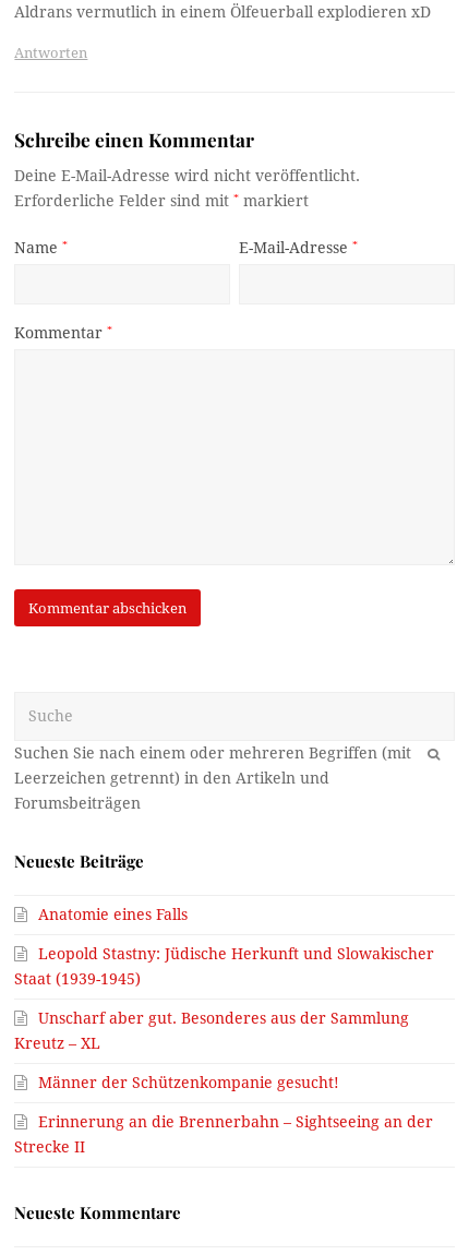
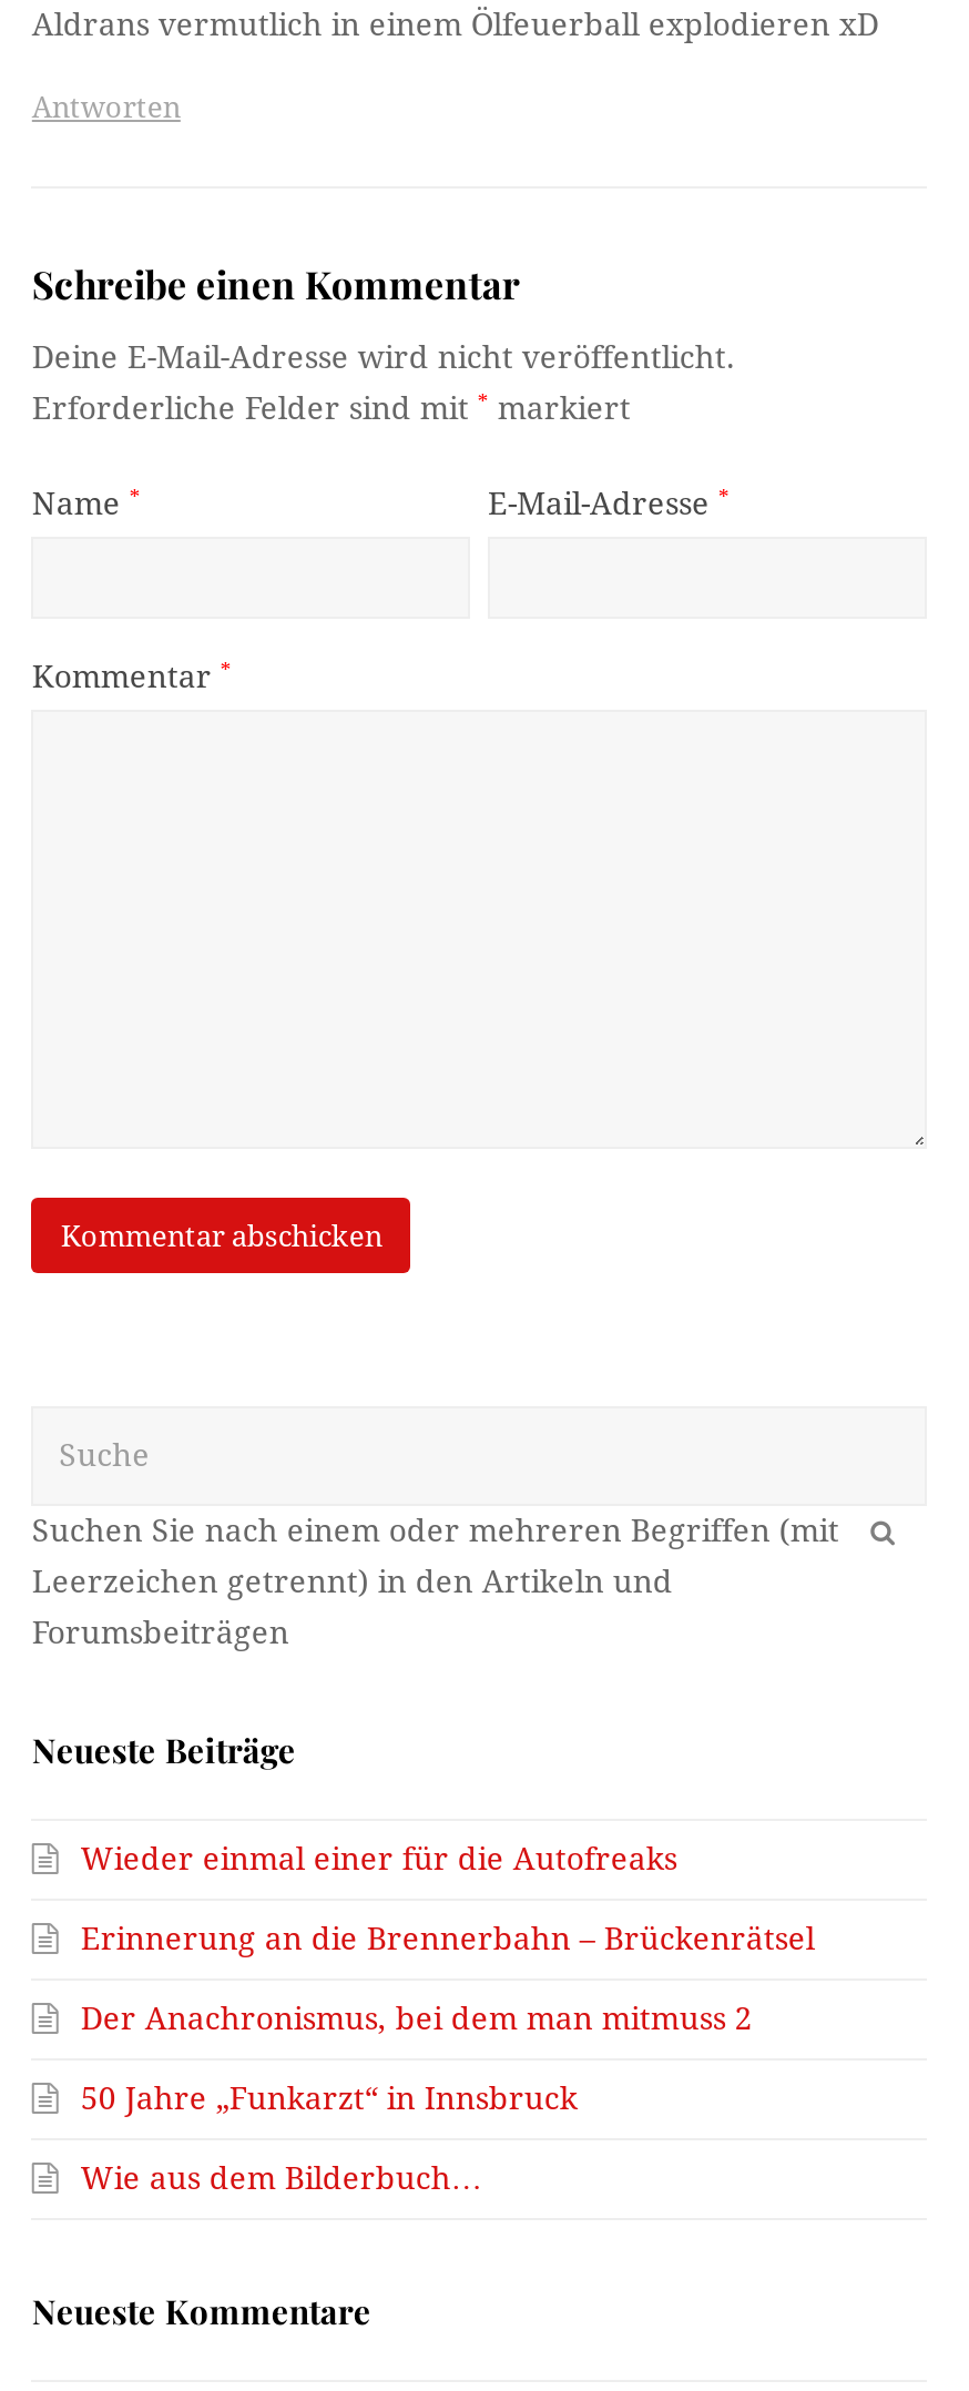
- Anatomie eines Falls
+ Wieder einmal einer für die Autofreaks

- Leopold Stastny: Jüdische Herkunft und Slowakischer
- Staat (1939-1945)
+ Erinnerung an die Brennerbahn – Brückenrätsel

- Unscharf aber gut. Besonderes aus der Sammlung
- Kreutz – XL
+ Der Anachronismus, bei dem man mitmuss 2

- Männer der Schützenkompanie gesucht!
+ 50 Jahre „Funkarzt“ in Innsbruck

- Erinnerung an die Brennerbahn – Sightseeing an der
- Strecke II
+ Wie aus dem Bilderbuch…
